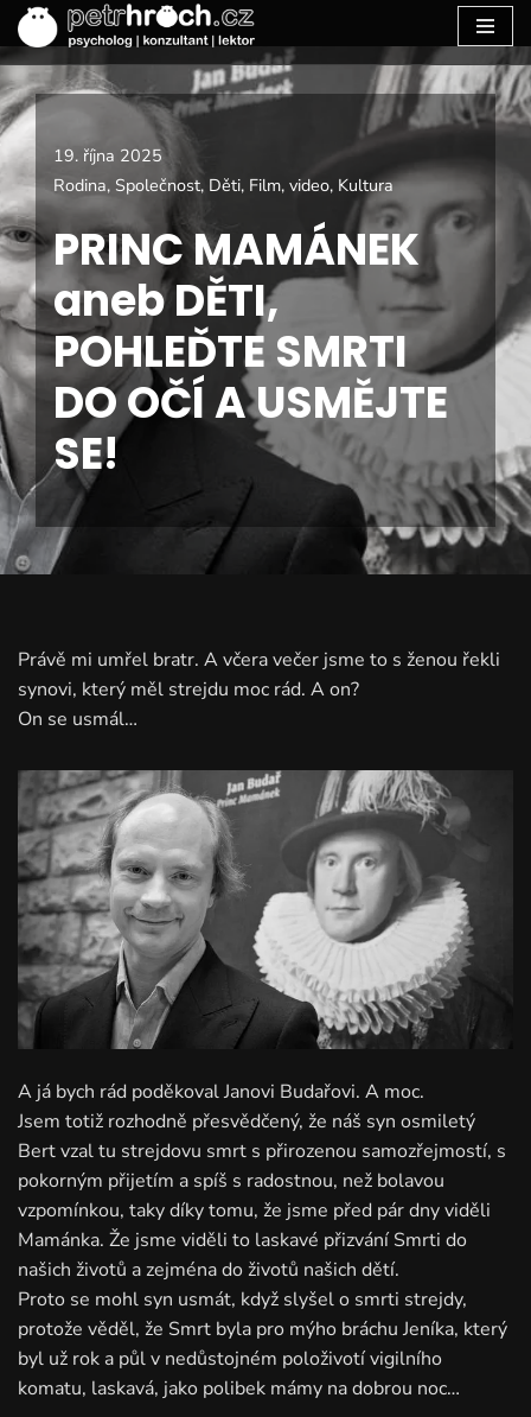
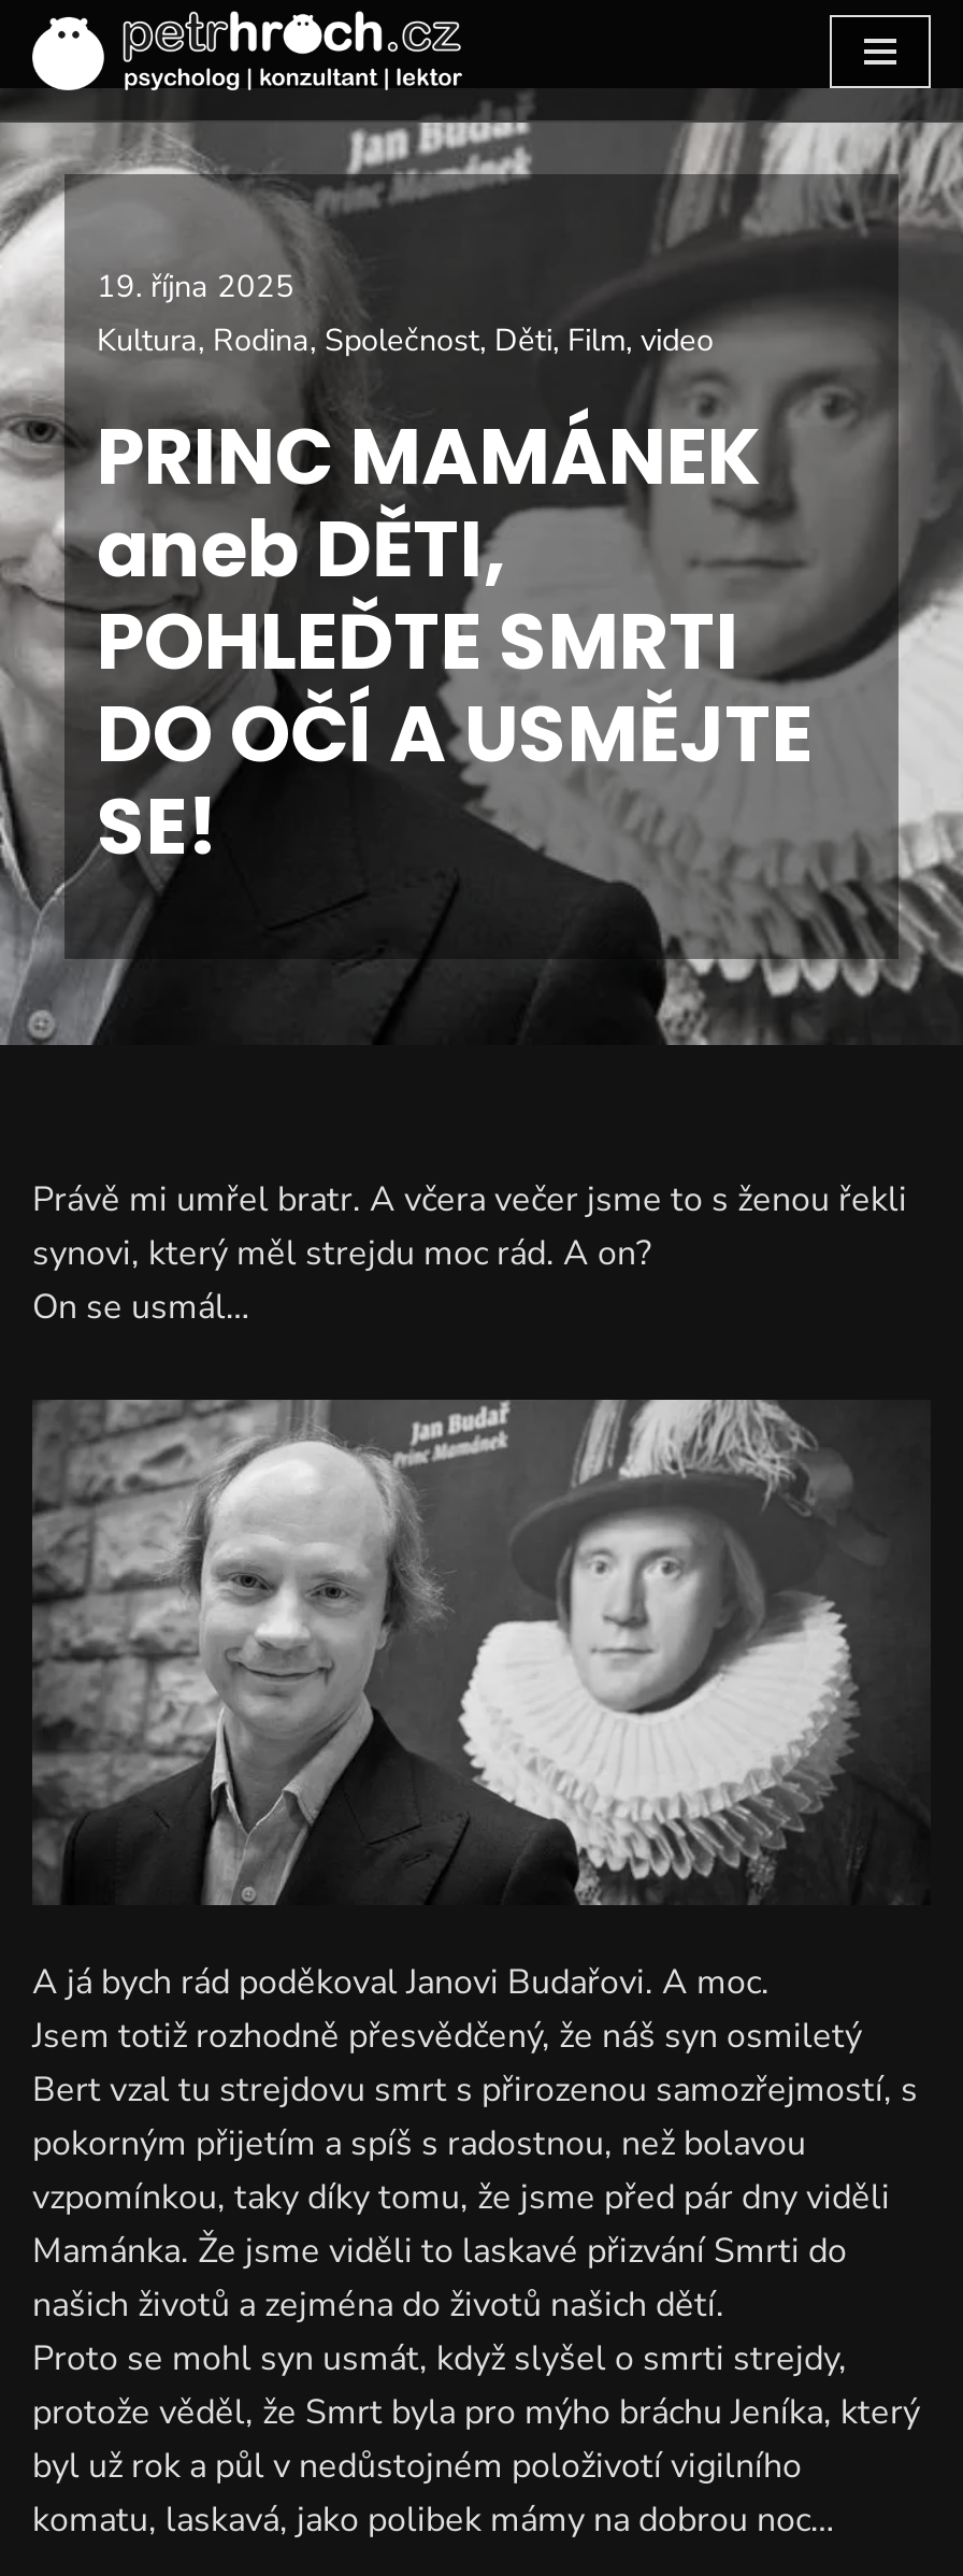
- Rodina, Společnost, Děti, Film, video, Kultura
+ Kultura, Rodina, Společnost, Děti, Film, video
